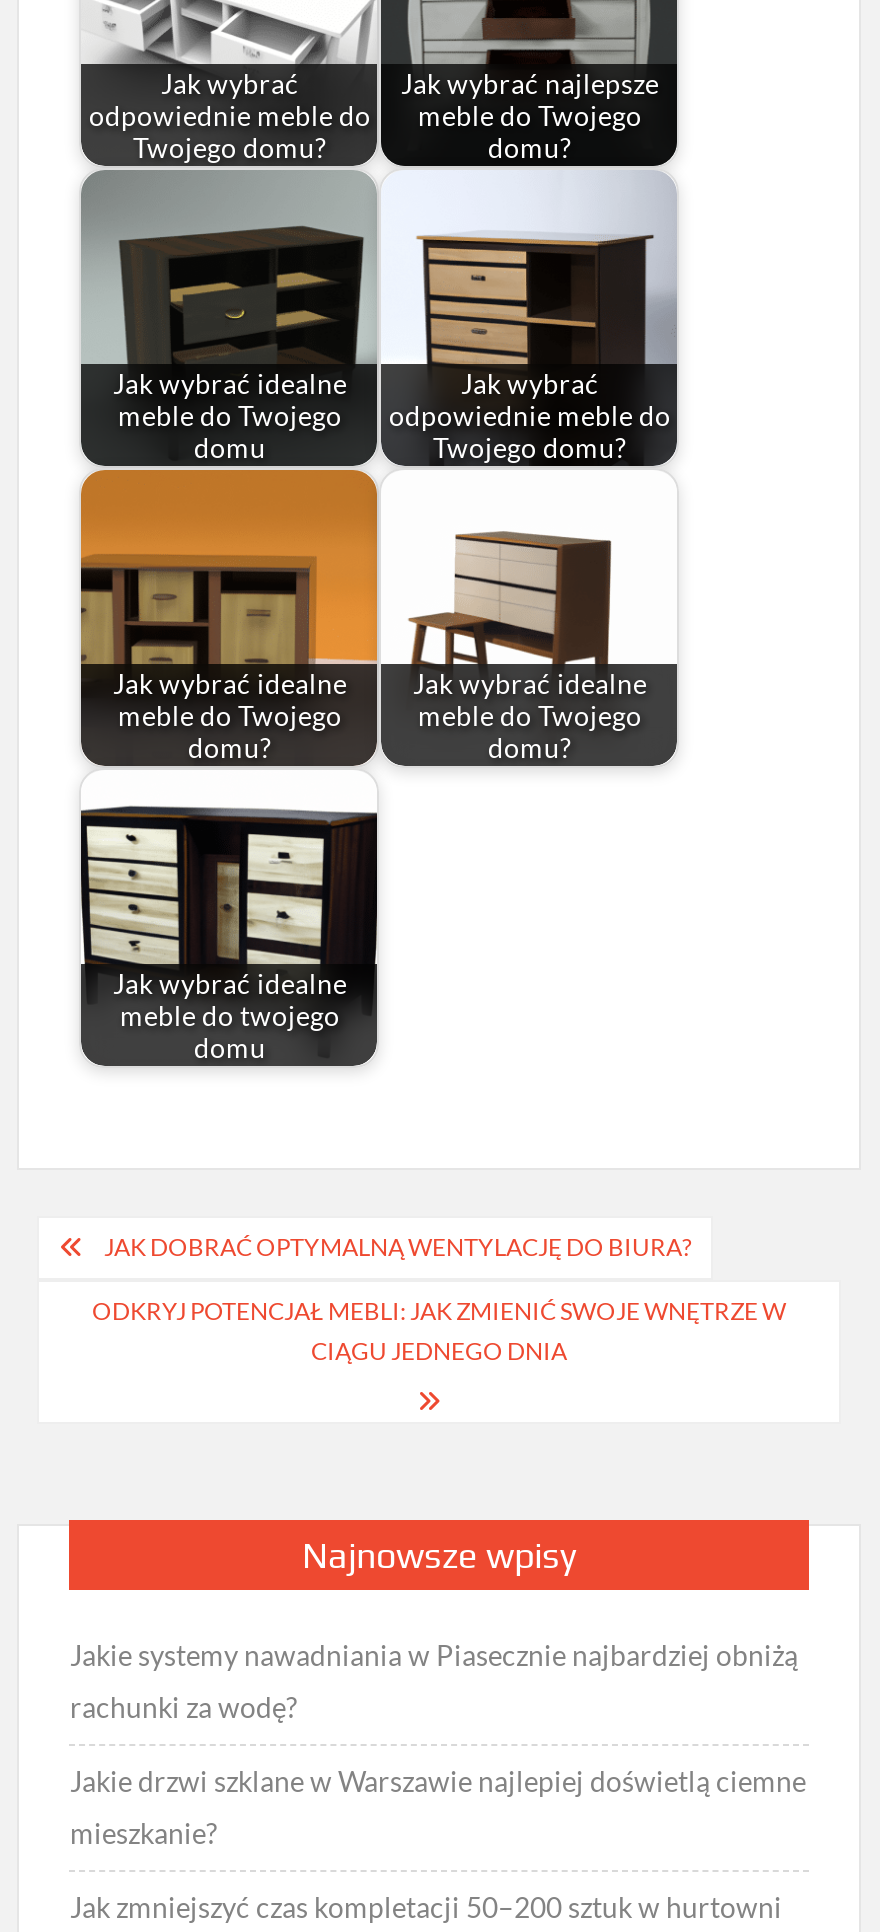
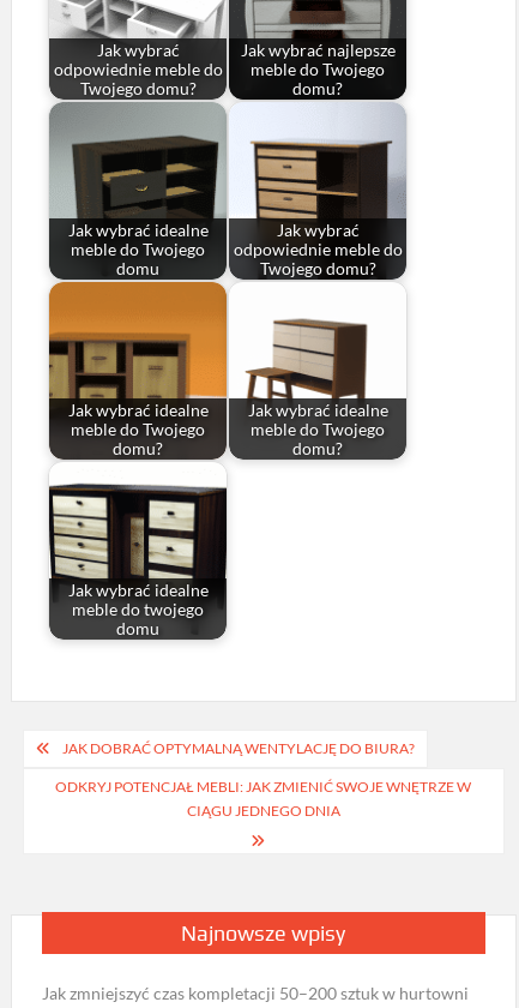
- Jakie systemy nawadniania w Piasecznie najbardziej obniżą
- rachunki za wodę?
- Jakie drzwi szklane w Warszawie najlepiej doświetlą ciemne
- mieszkanie?
